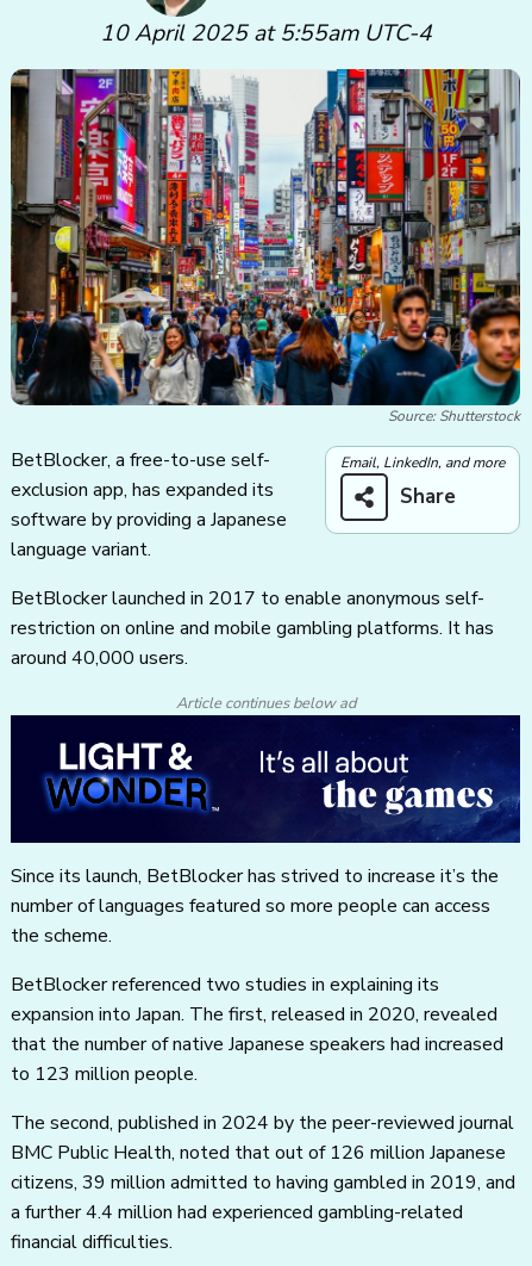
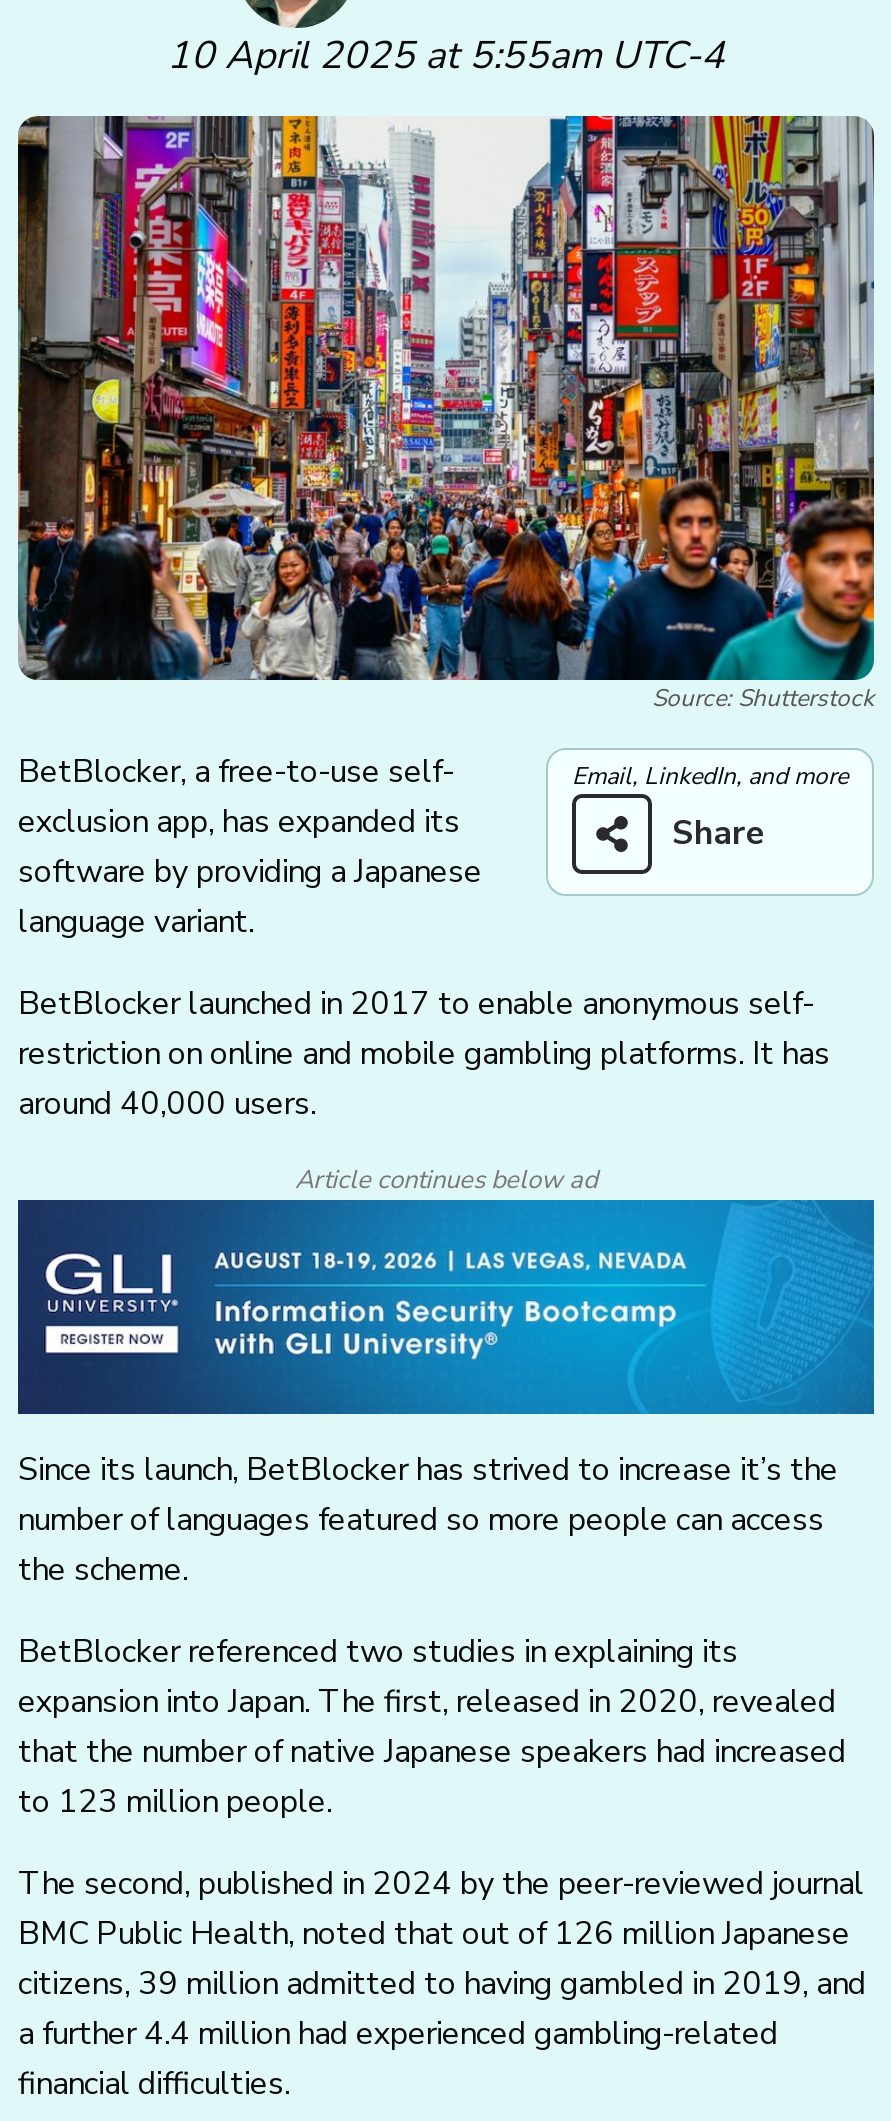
- [image]
+ [image]
